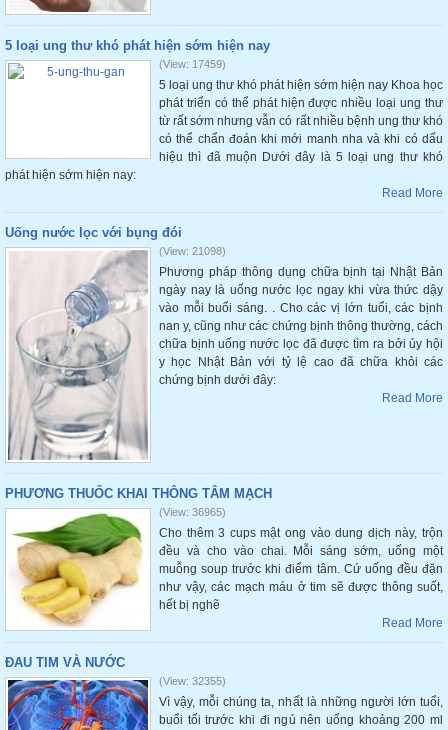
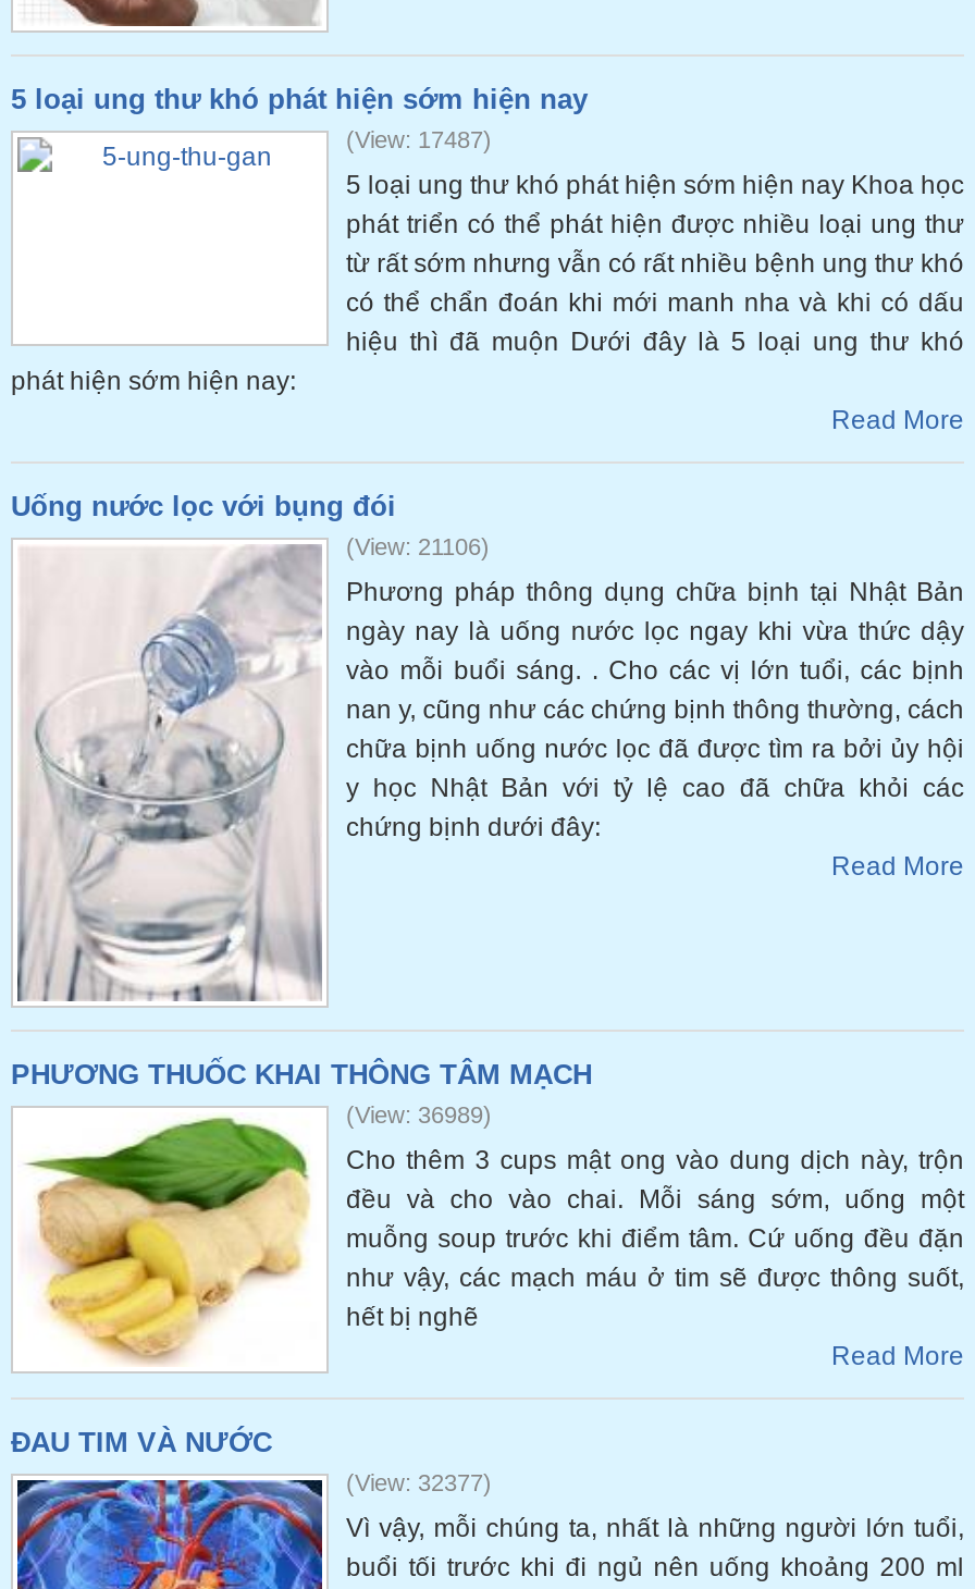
- (View: 17459)
+ (View: 17487)

- (View: 21098)
+ (View: 21106)

- (View: 36965)
+ (View: 36989)

- (View: 32355)
+ (View: 32377)
